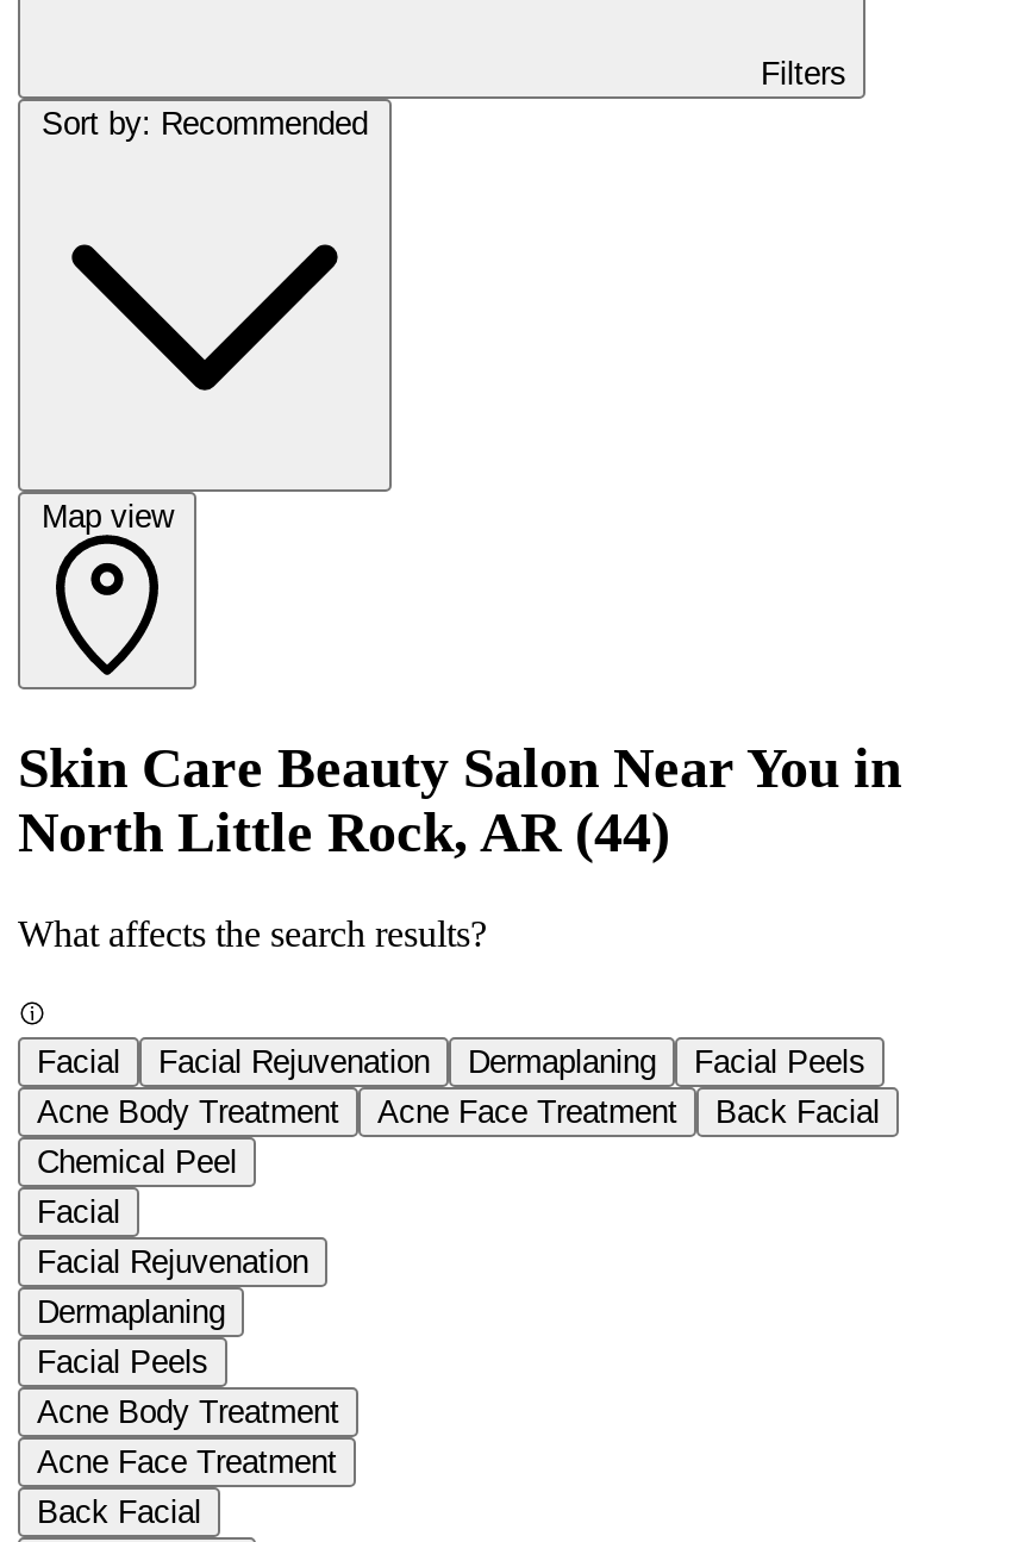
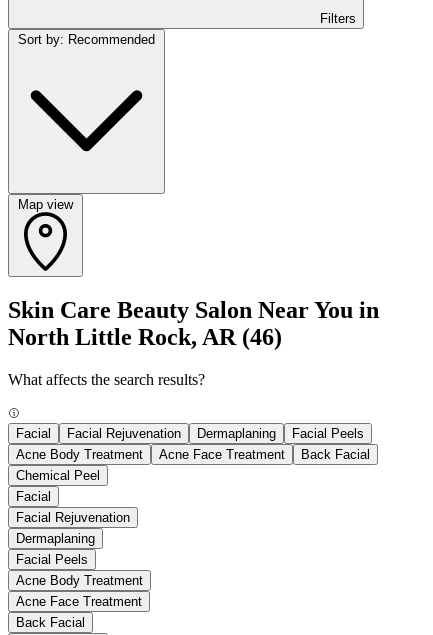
- North Little Rock, AR (44)
+ North Little Rock, AR (46)
